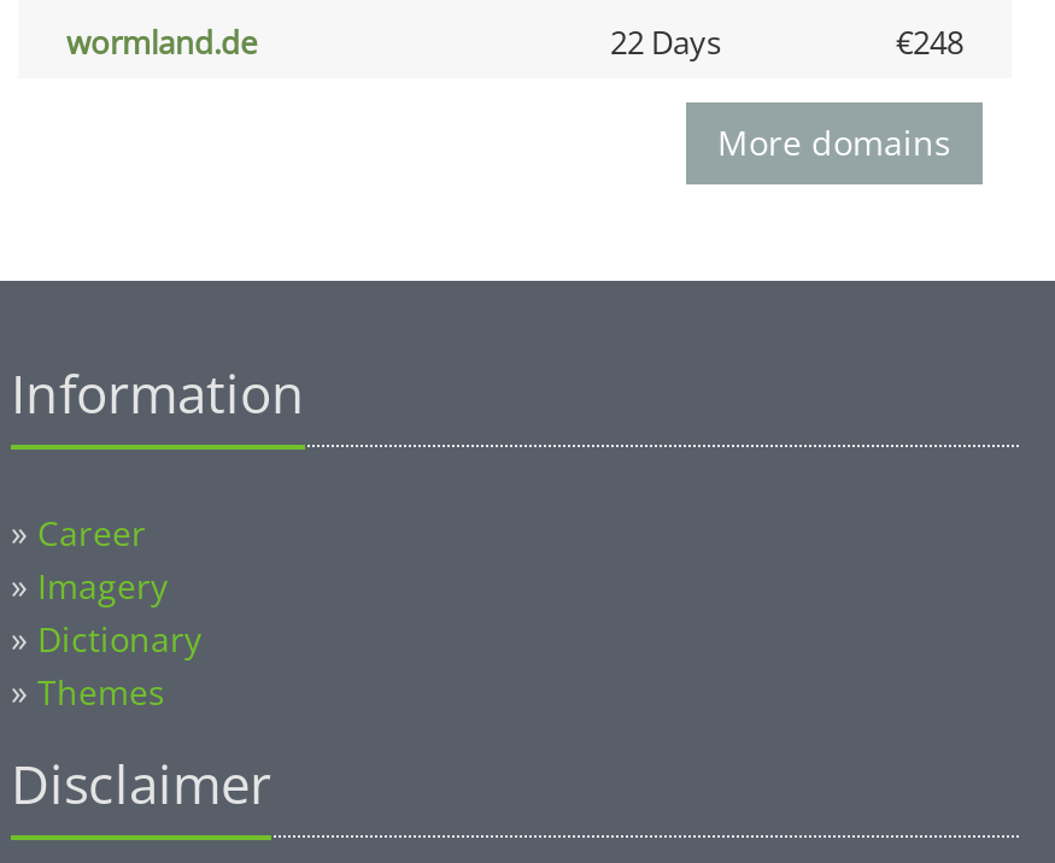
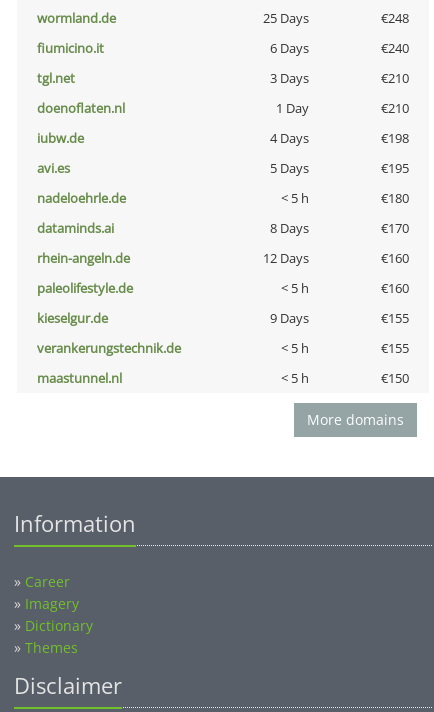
- 22 Days
+ 25 Days

+ fiumicino.it
+ 6 Days
+ €240
+ tgl.net
+ 3 Days
+ €210
+ doenoflaten.nl
+ 1 Day
+ €210
+ iubw.de
+ 4 Days
+ €198
+ avi.es
+ 5 Days
+ €195
+ nadeloehrle.de
+ < 5 h
+ €180
+ dataminds.ai
+ 8 Days
+ €170
+ rhein-angeln.de
+ 12 Days
+ €160
+ paleolifestyle.de
+ < 5 h
+ €160
+ kieselgur.de
+ 9 Days
+ €155
+ verankerungstechnik.de
+ < 5 h
+ €155
+ maastunnel.nl
+ < 5 h
+ €150
